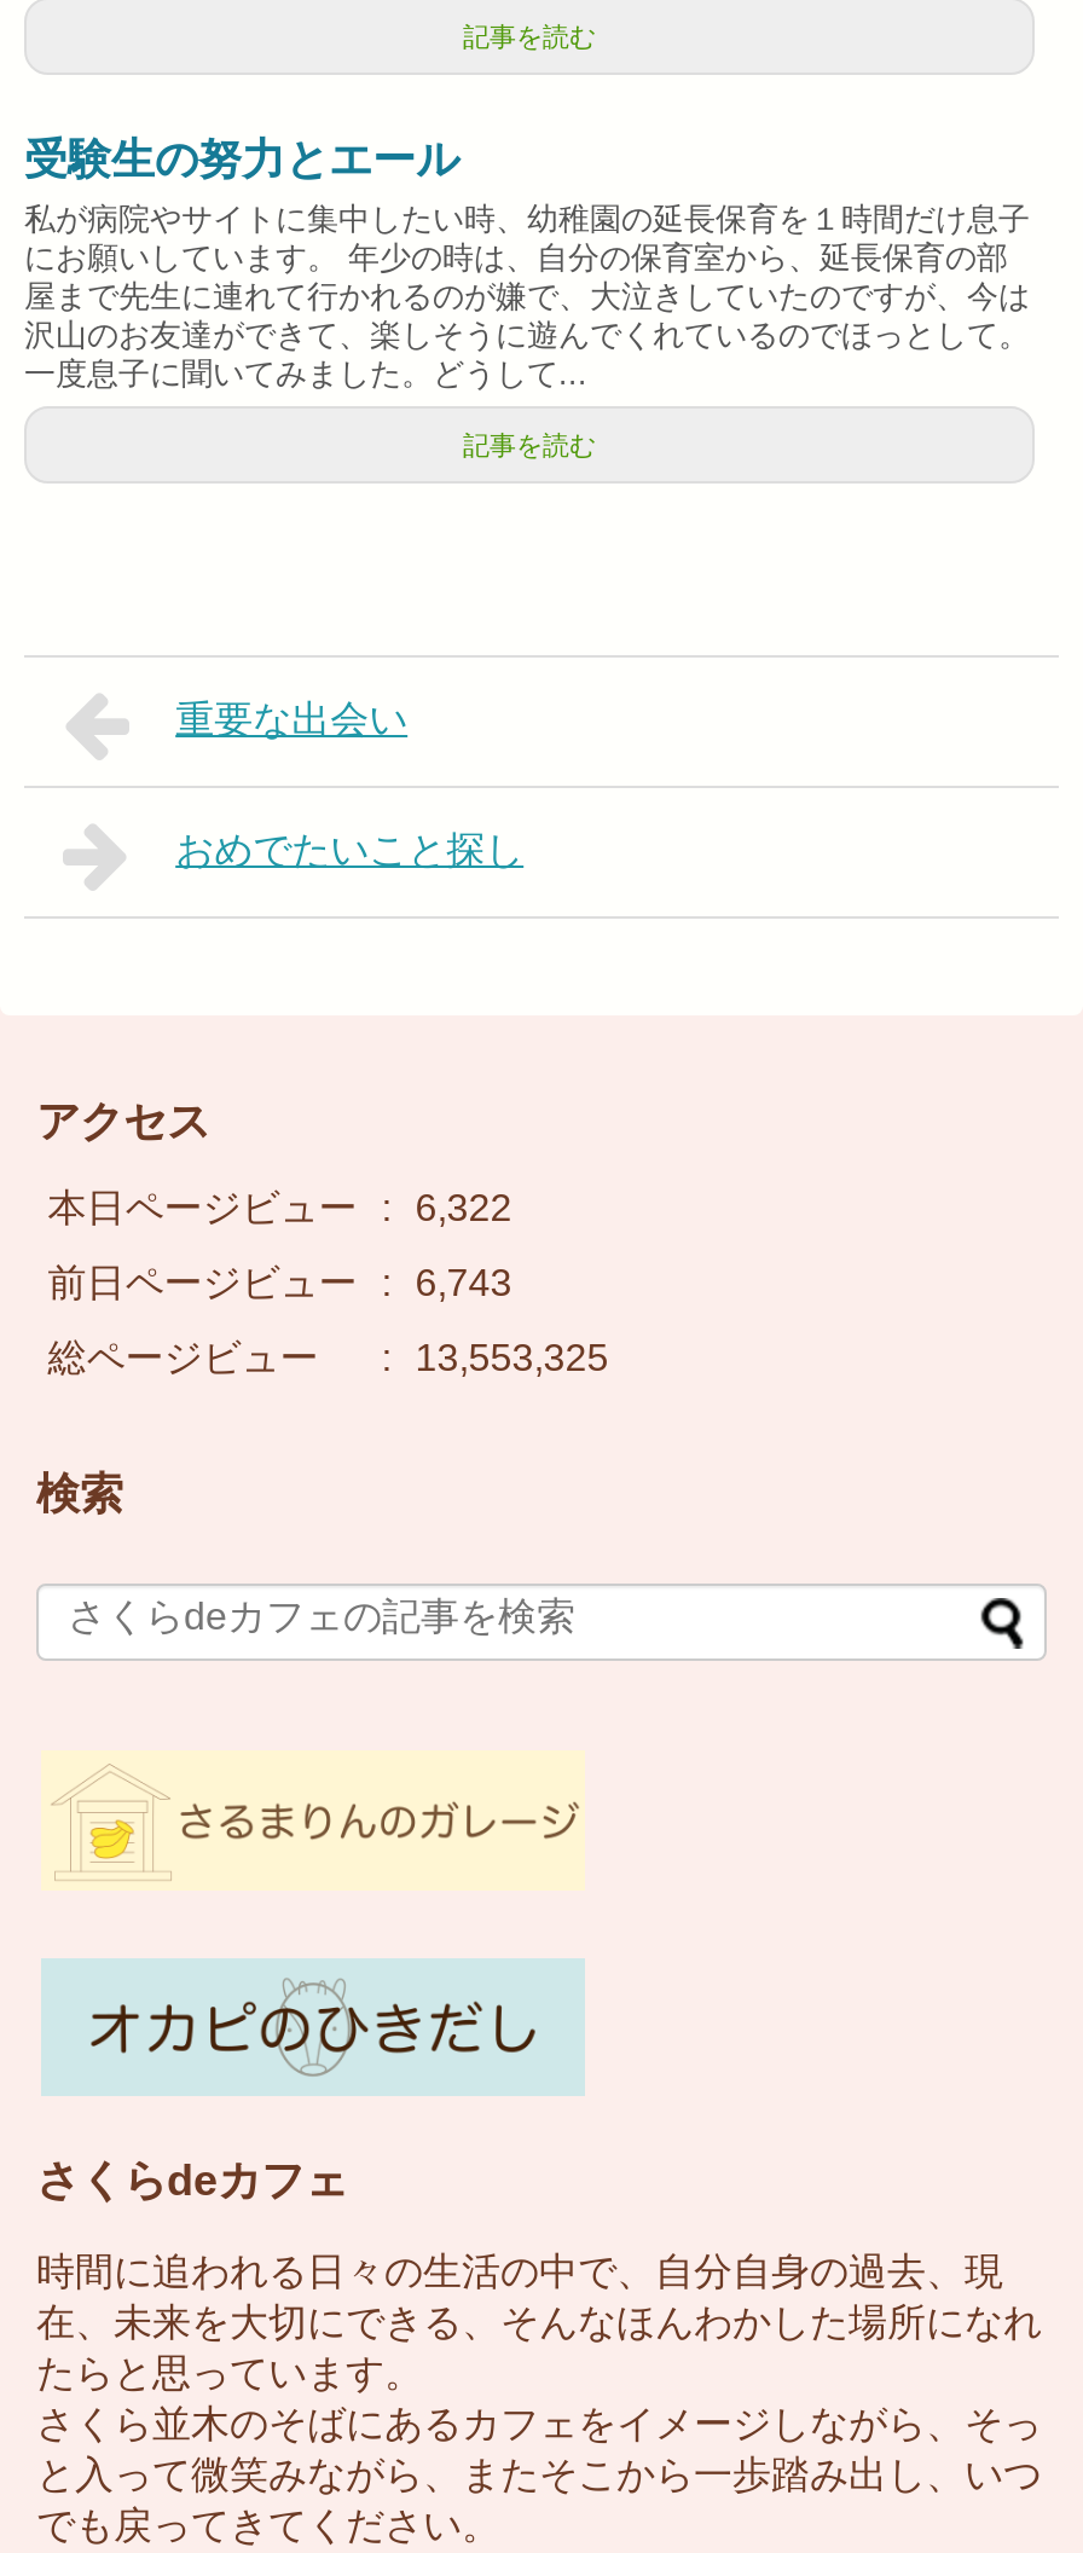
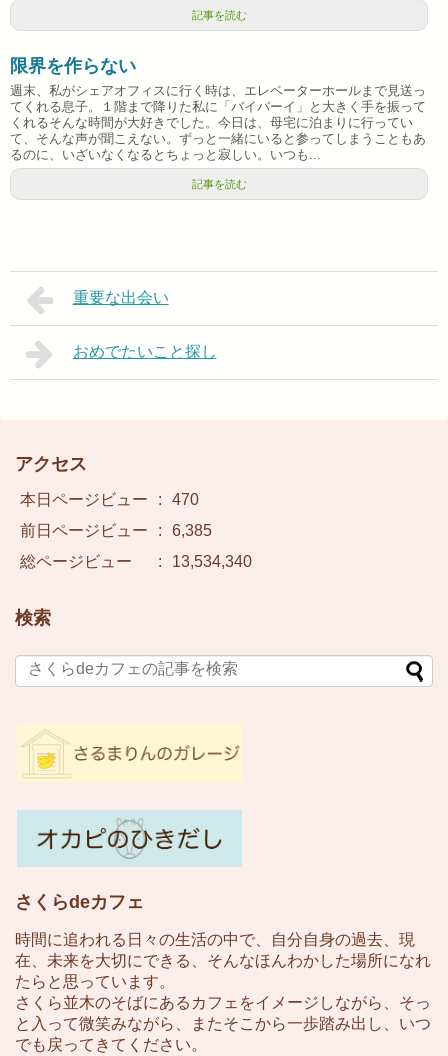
- 受験生の努力とエール
- 私が病院やサイトに集中したい時、幼稚園の延長保育を１時間だけ息子
- にお願いしています。 年少の時は、自分の保育室から、延長保育の部
- 屋まで先生に連れて行かれるのが嫌で、大泣きしていたのですが、今は
- 沢山のお友達ができて、楽しそうに遊んでくれているのでほっとして。
- 一度息子に聞いてみました。どうして...
+ 限界を作らない
+ 週末、私がシェアオフィスに行く時は、エレベーターホールまで見送っ
+ てくれる息子。１階まで降りた私に「バイバーイ」と大きく手を振って
+ くれるそんな時間が大好きでした。今日は、母宅に泊まりに行ってい
+ て、そんな声が聞こえない。ずっと一緒にいると参ってしまうこともあ
+ るのに、いざいなくなるとちょっと寂しい。いつも...

- 本日ページビュー : 6,322
+ 本日ページビュー : 470

- 前日ページビュー : 6,743
+ 前日ページビュー : 6,385

- 総ページビュー : 13,553,325
+ 総ページビュー : 13,534,340
